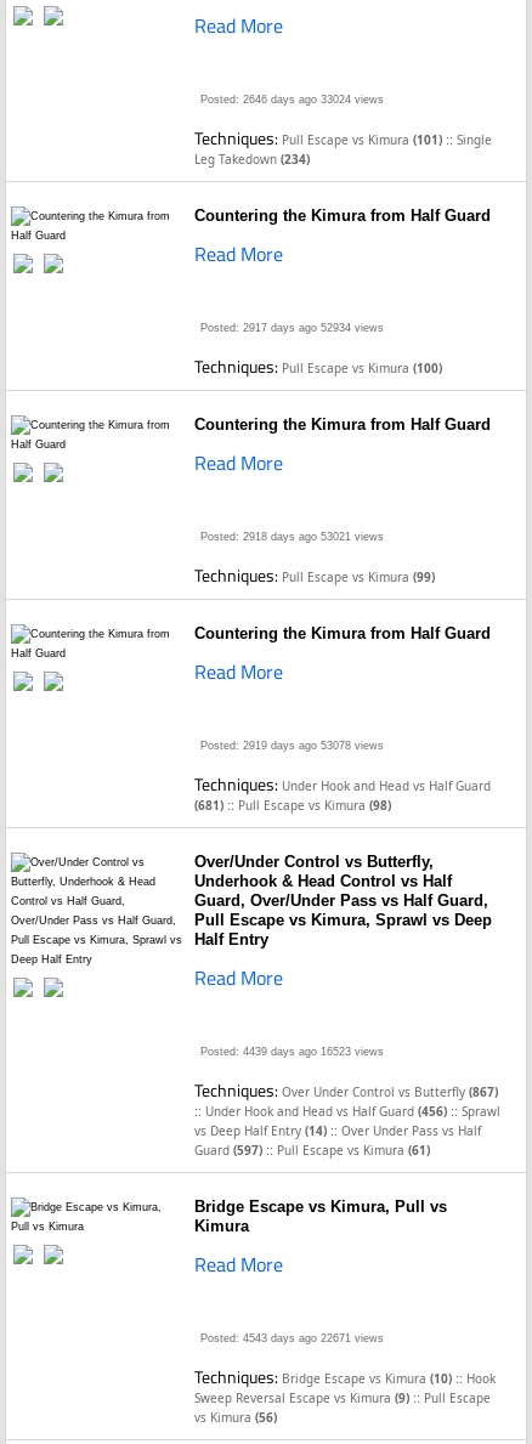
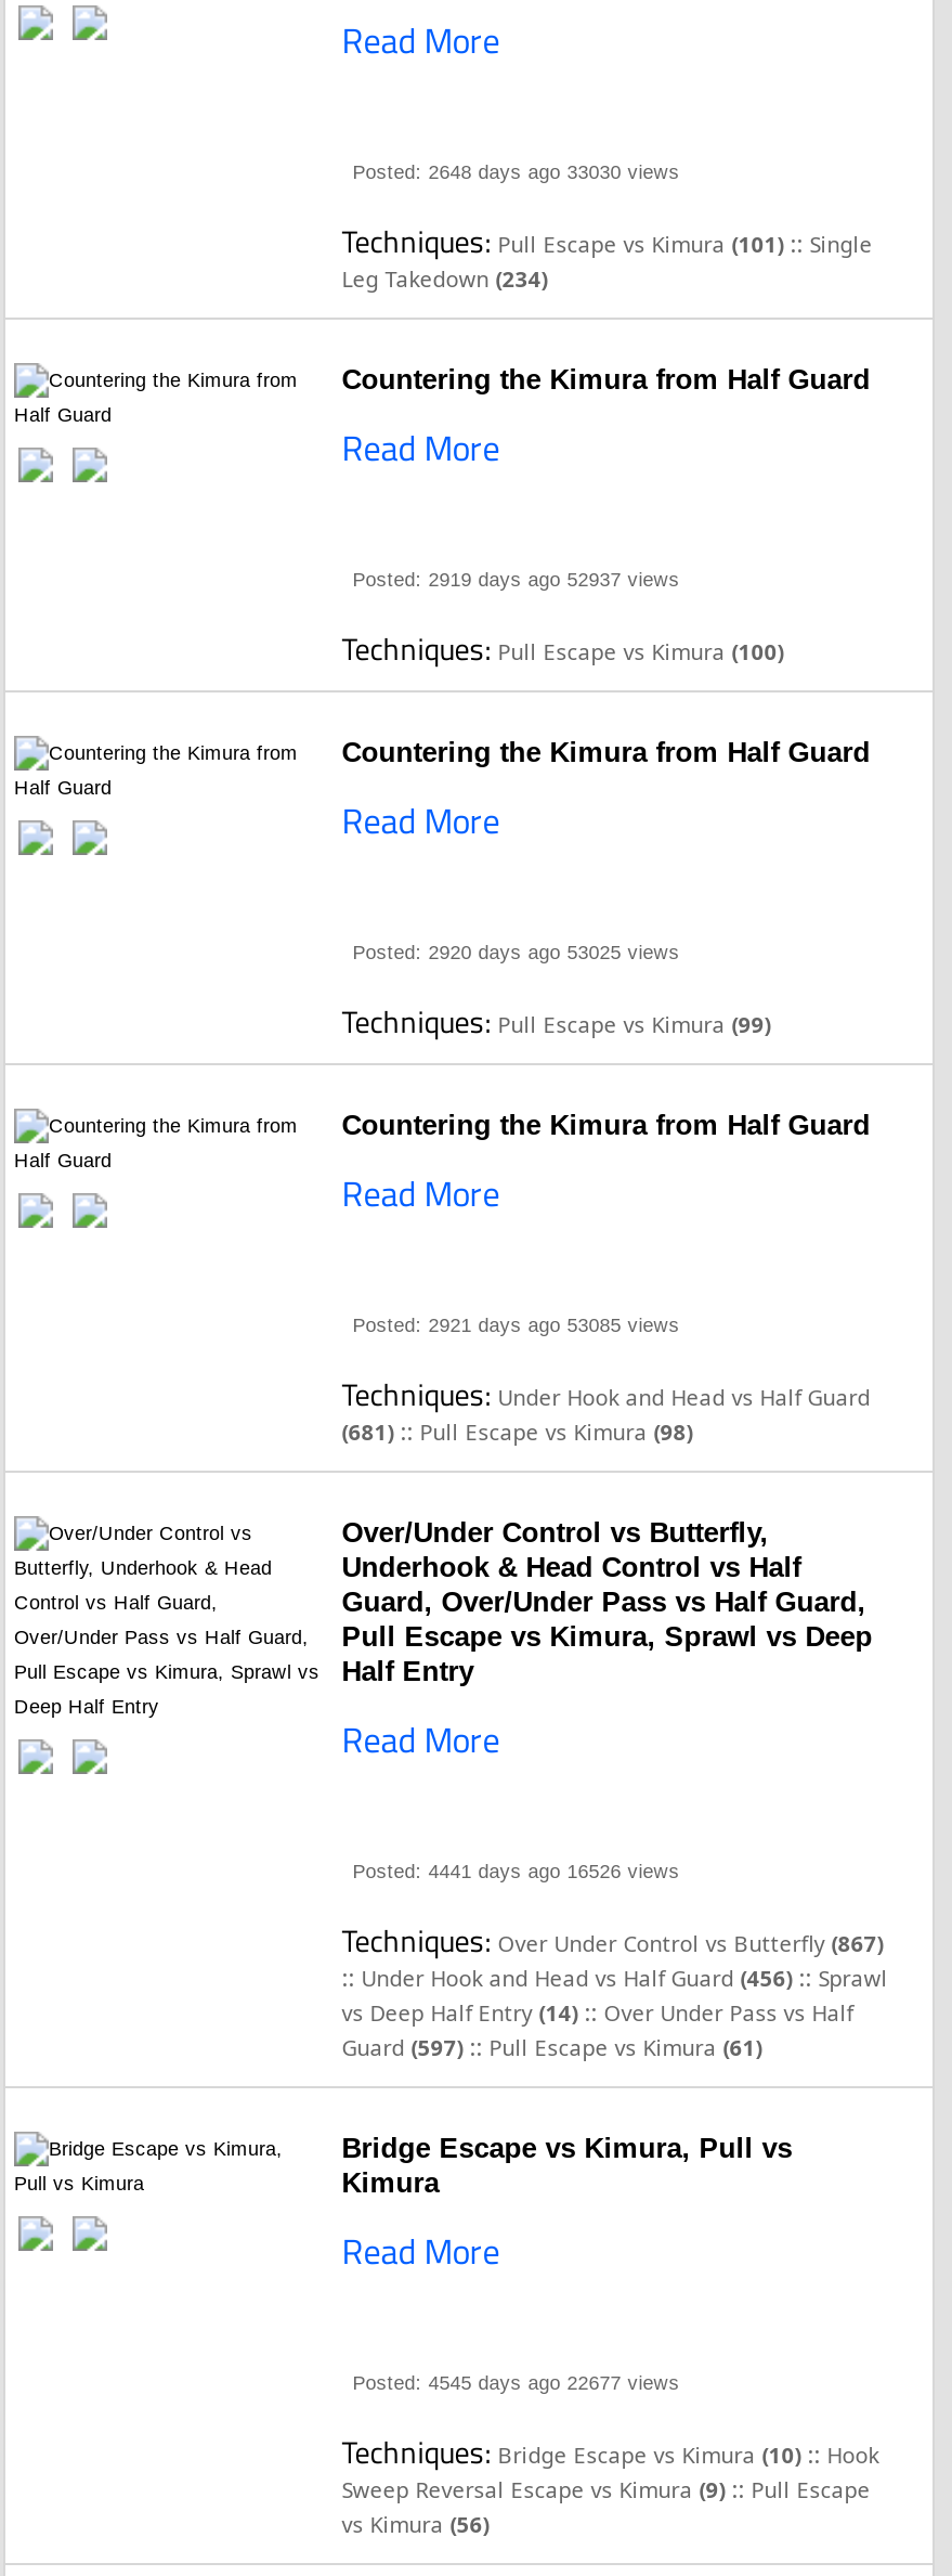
- Posted: 2646 days ago 33024 views
+ Posted: 2648 days ago 33030 views

- Posted: 2917 days ago 52934 views
+ Posted: 2919 days ago 52937 views

- Posted: 2918 days ago 53021 views
+ Posted: 2920 days ago 53025 views

- Posted: 2919 days ago 53078 views
+ Posted: 2921 days ago 53085 views

- Posted: 4439 days ago 16523 views
+ Posted: 4441 days ago 16526 views

- Posted: 4543 days ago 22671 views
+ Posted: 4545 days ago 22677 views
